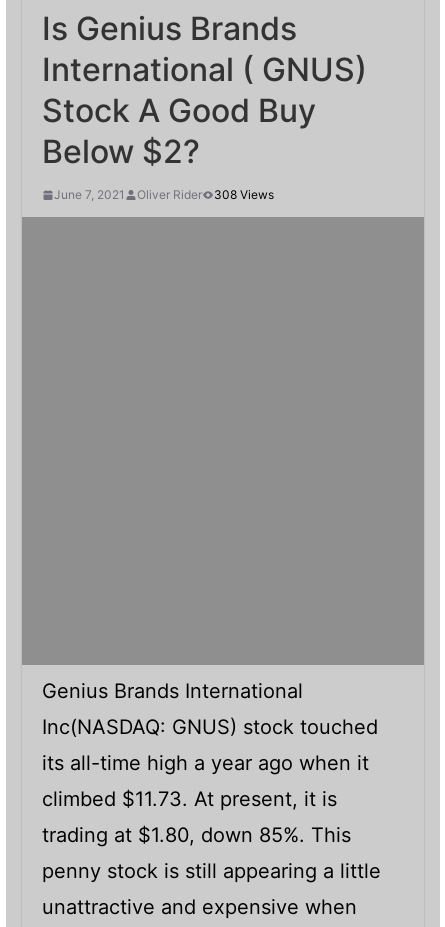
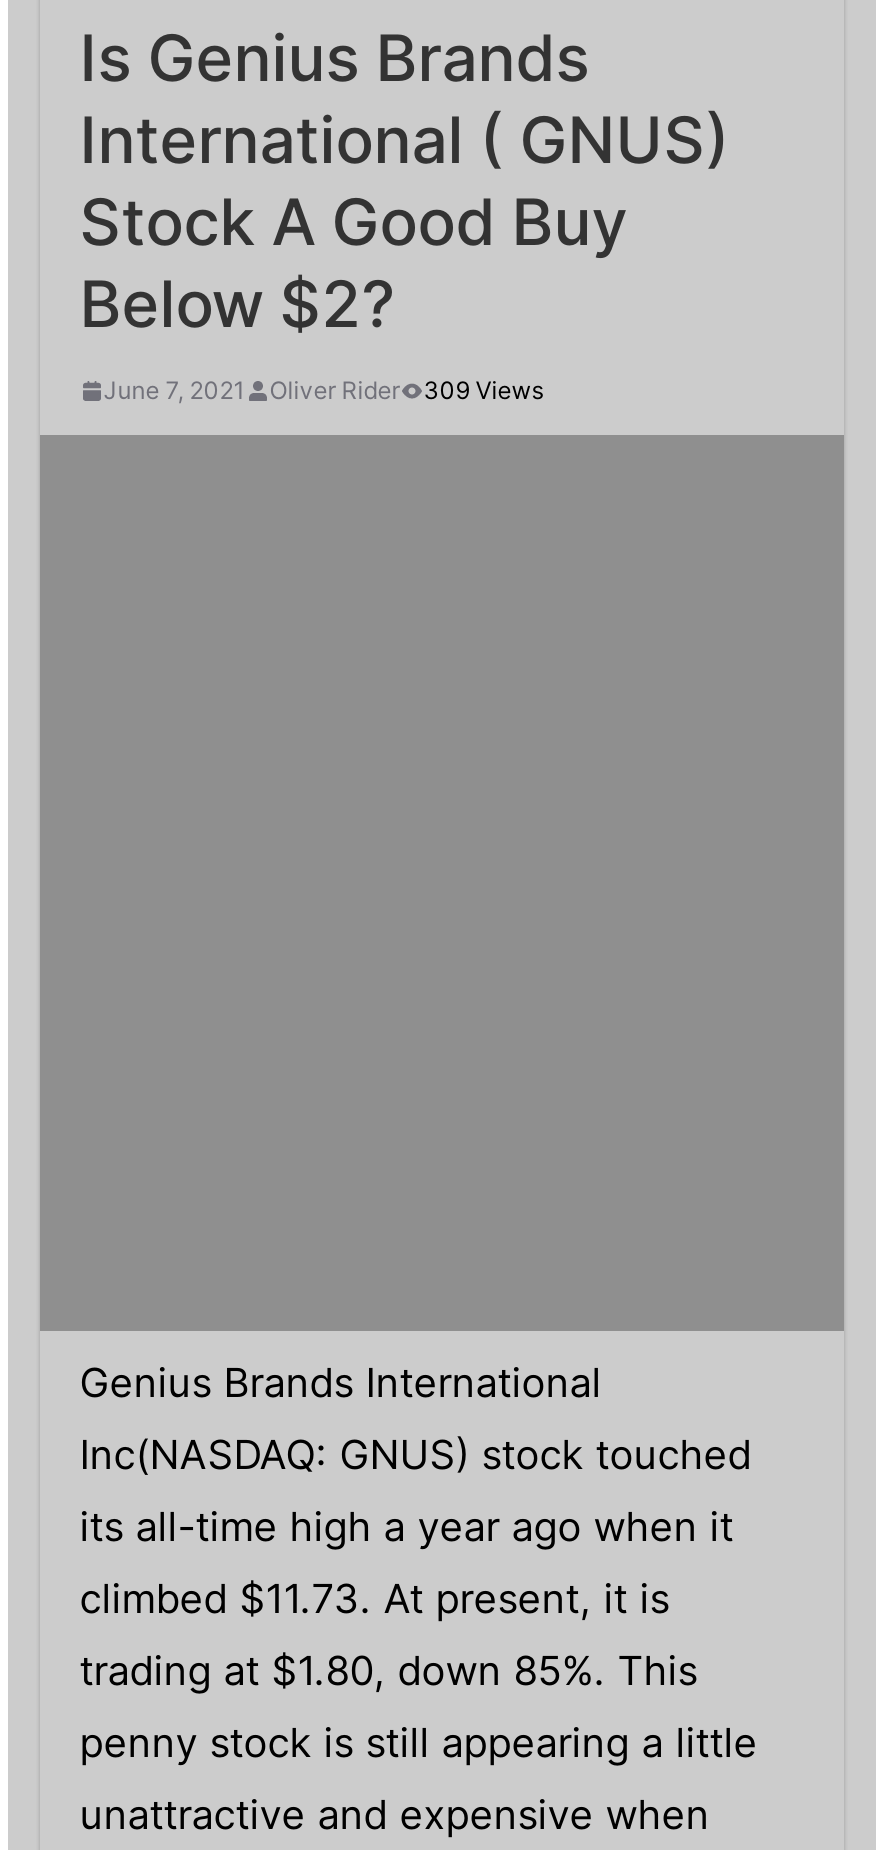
- June 7, 2021 Oliver Rider 308 Views
+ June 7, 2021 Oliver Rider 309 Views
